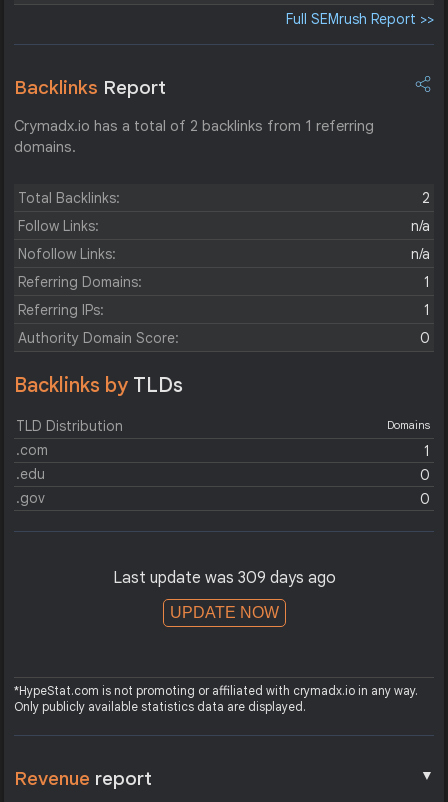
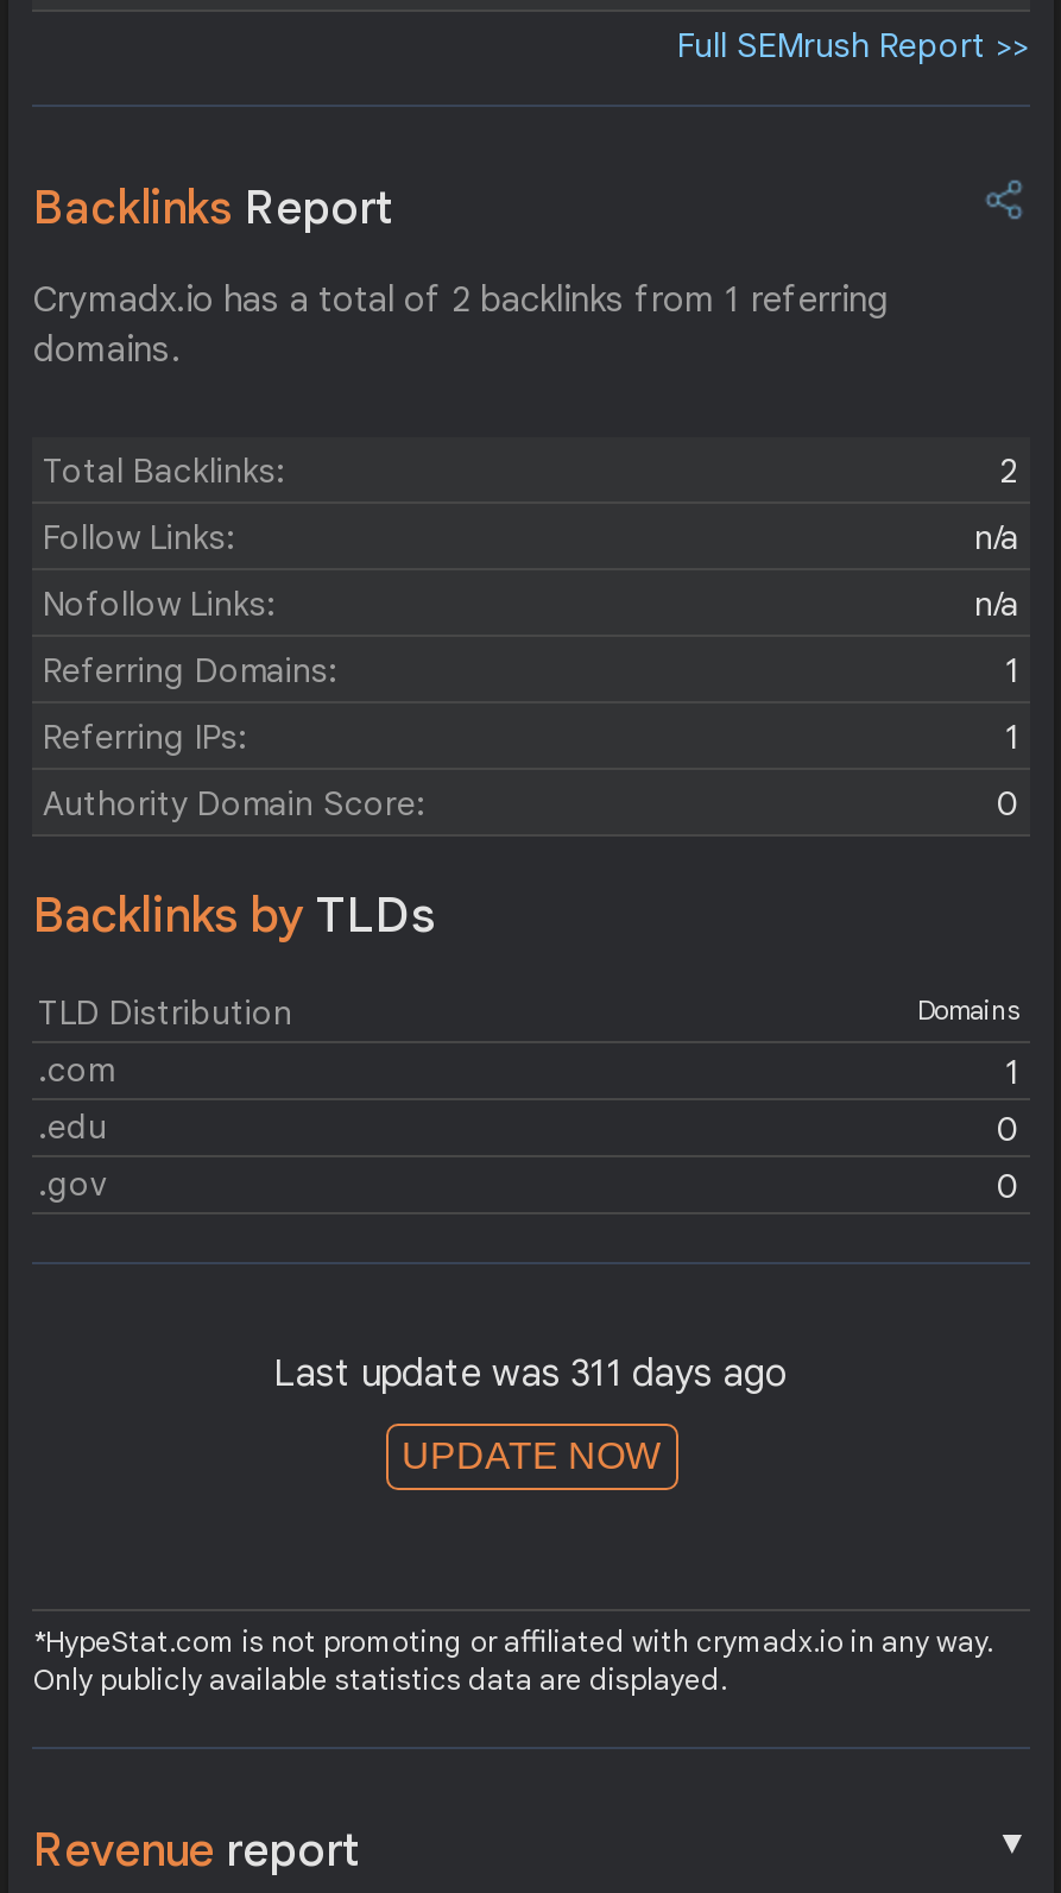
- Last update was 309 days ago
+ Last update was 311 days ago
